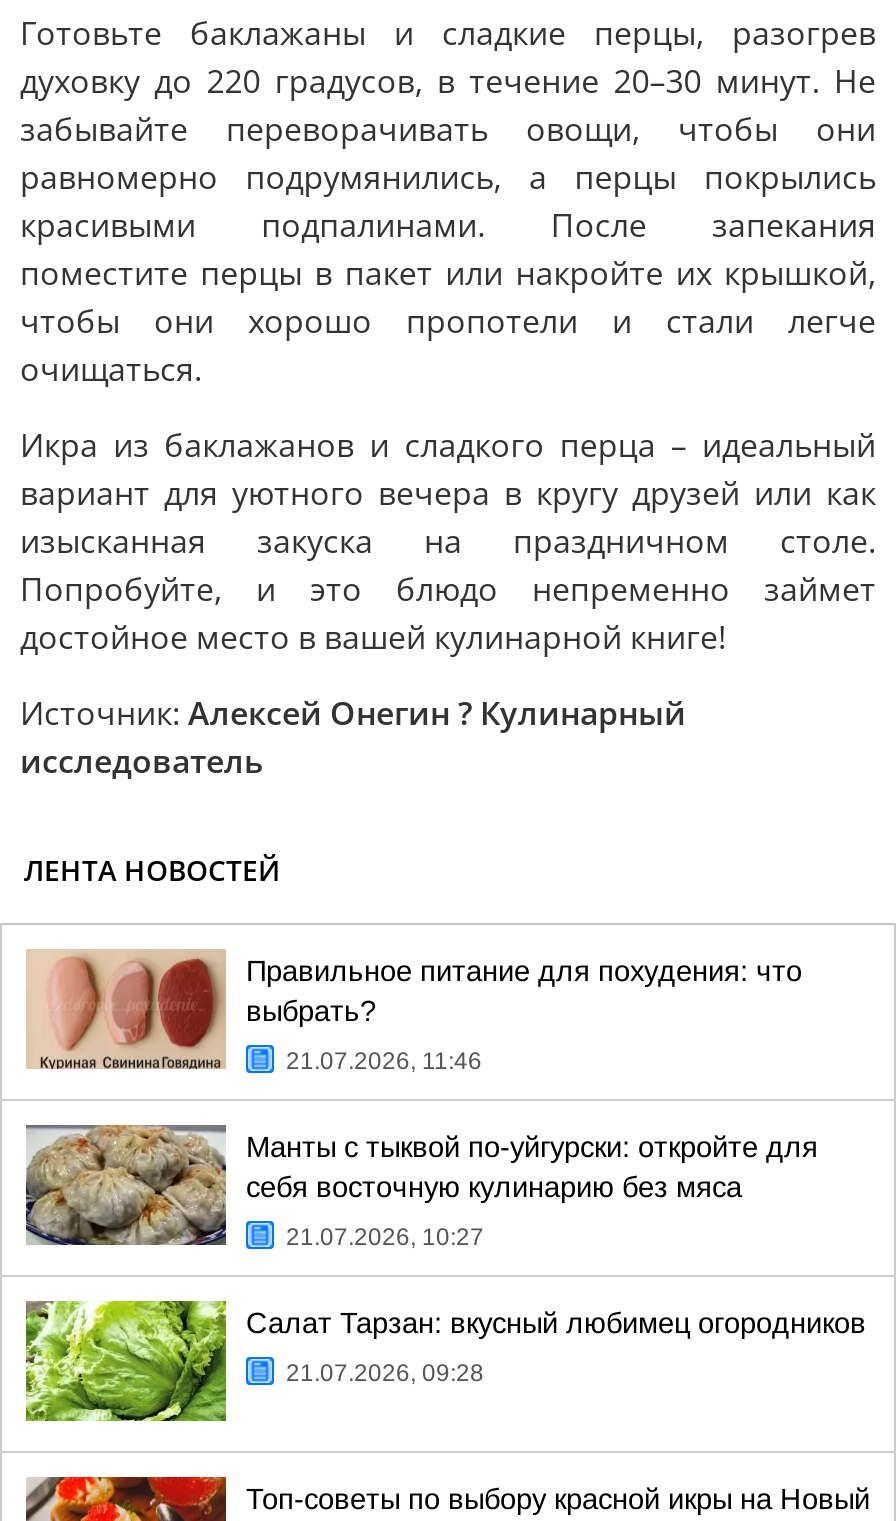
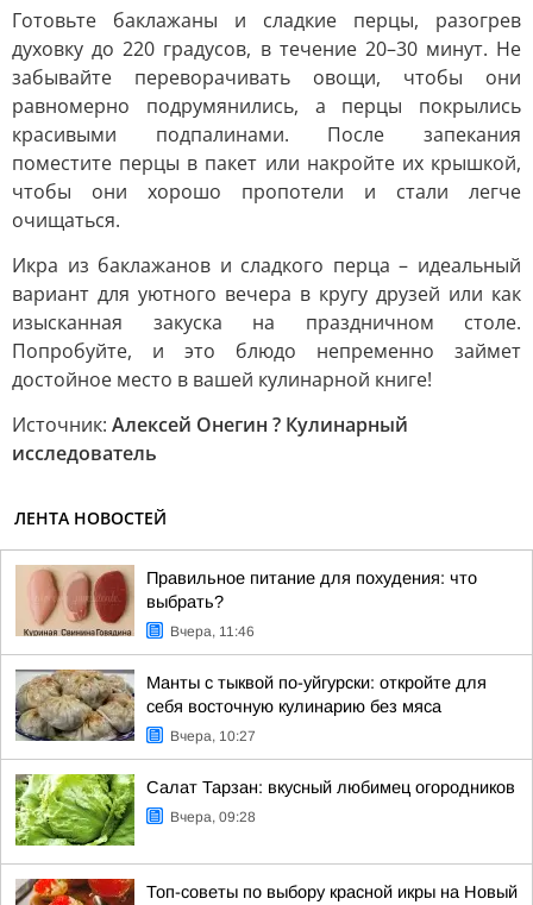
- 21.07.2026, 11:46
+ Вчера, 11:46

- 21.07.2026, 10:27
+ Вчера, 10:27

- 21.07.2026, 09:28
+ Вчера, 09:28
